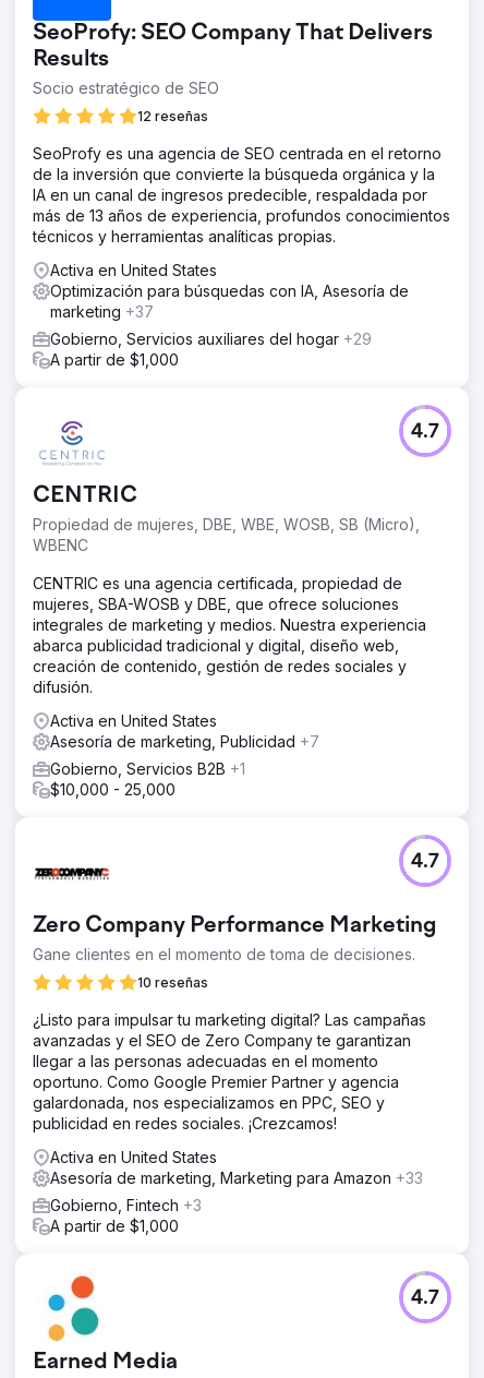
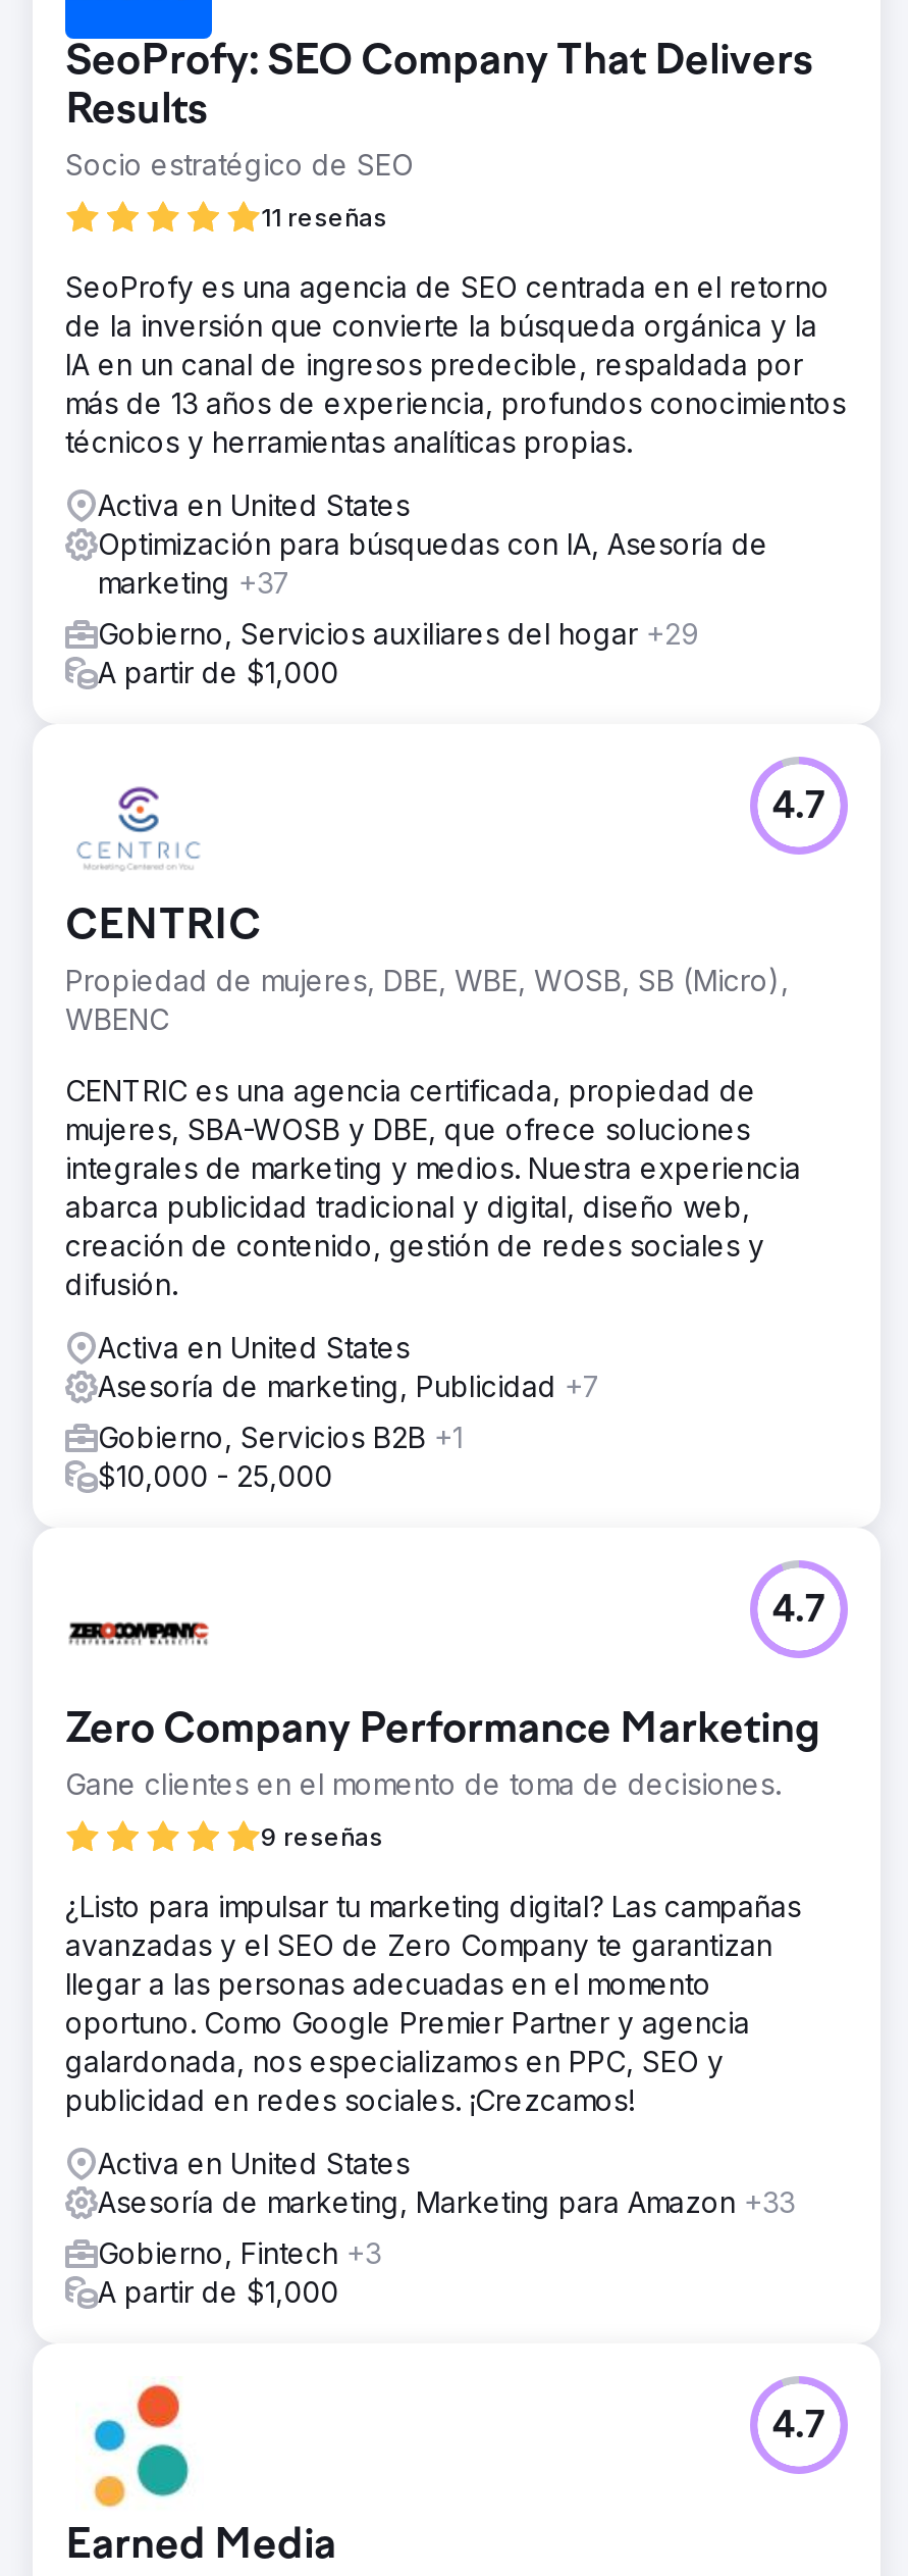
- 12 reseñas
+ 11 reseñas

- 10 reseñas
+ 9 reseñas
